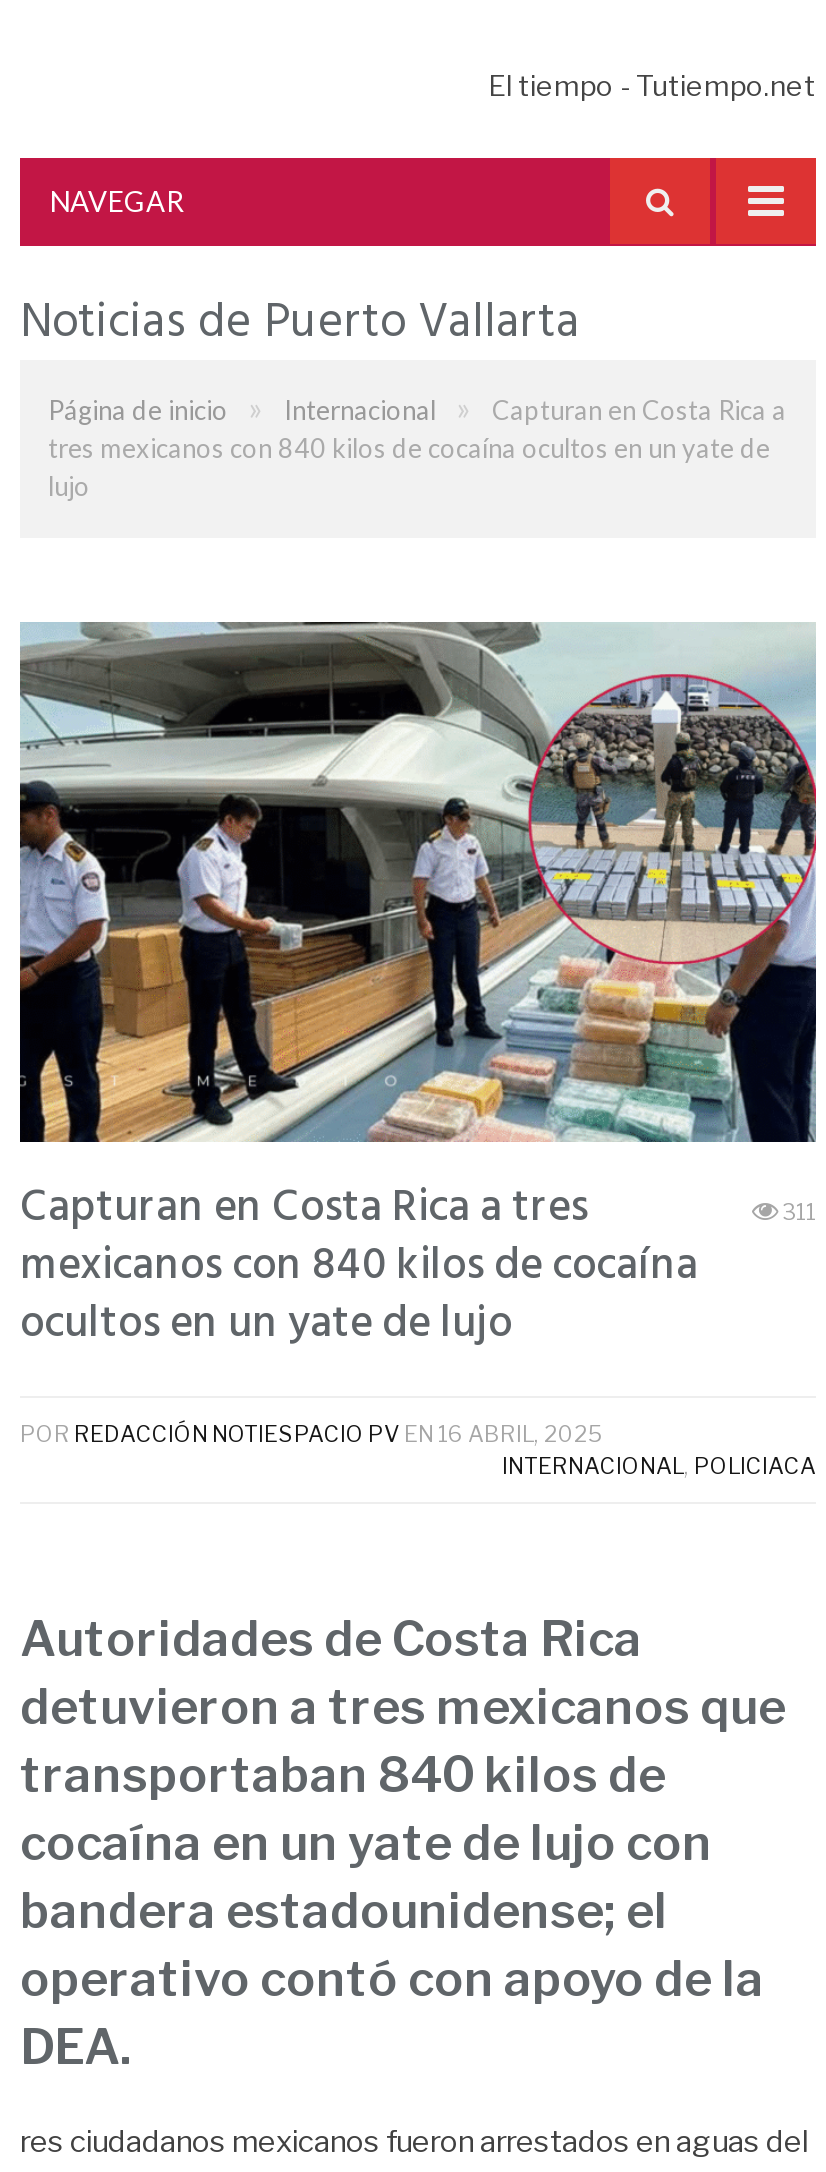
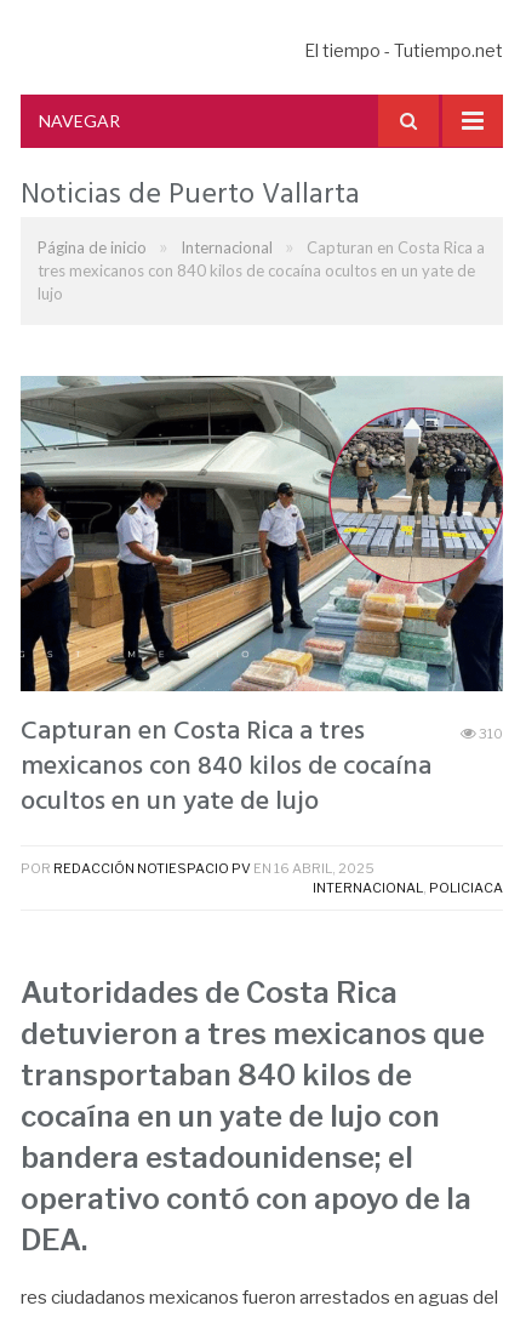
- 311
+ 310
